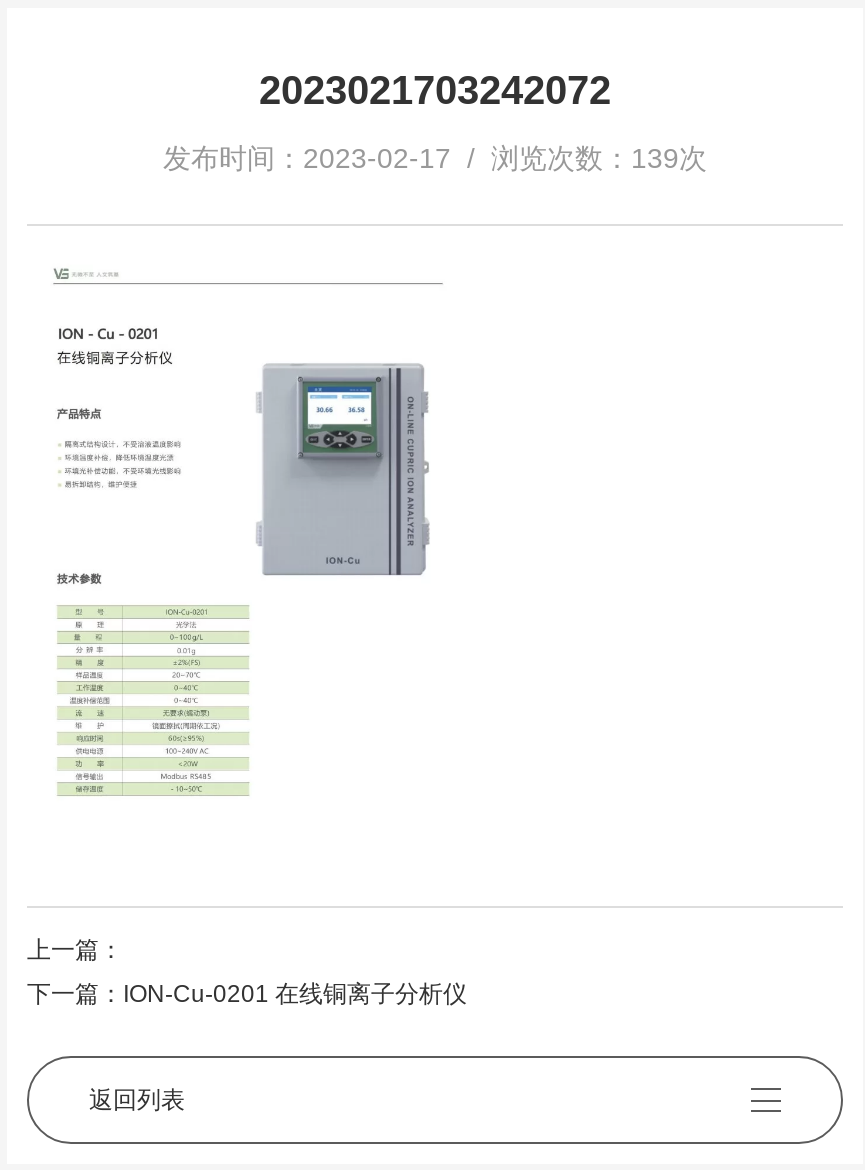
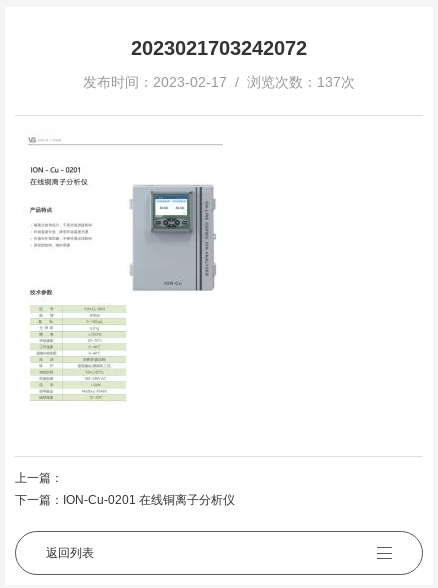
- 发布时间：2023-02-17 / 浏览次数：139次
+ 发布时间：2023-02-17 / 浏览次数：137次
